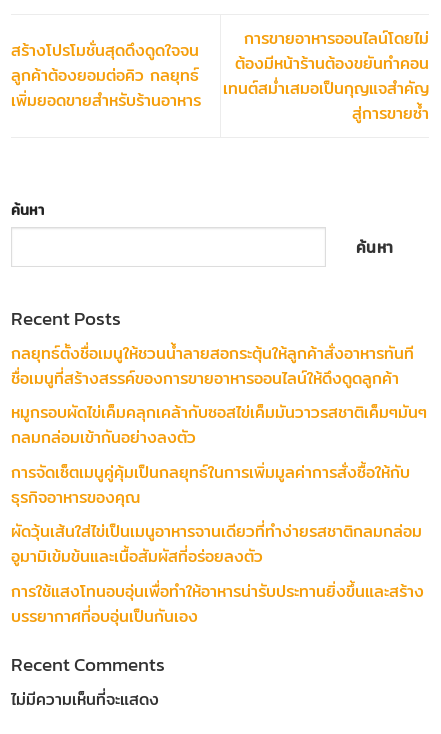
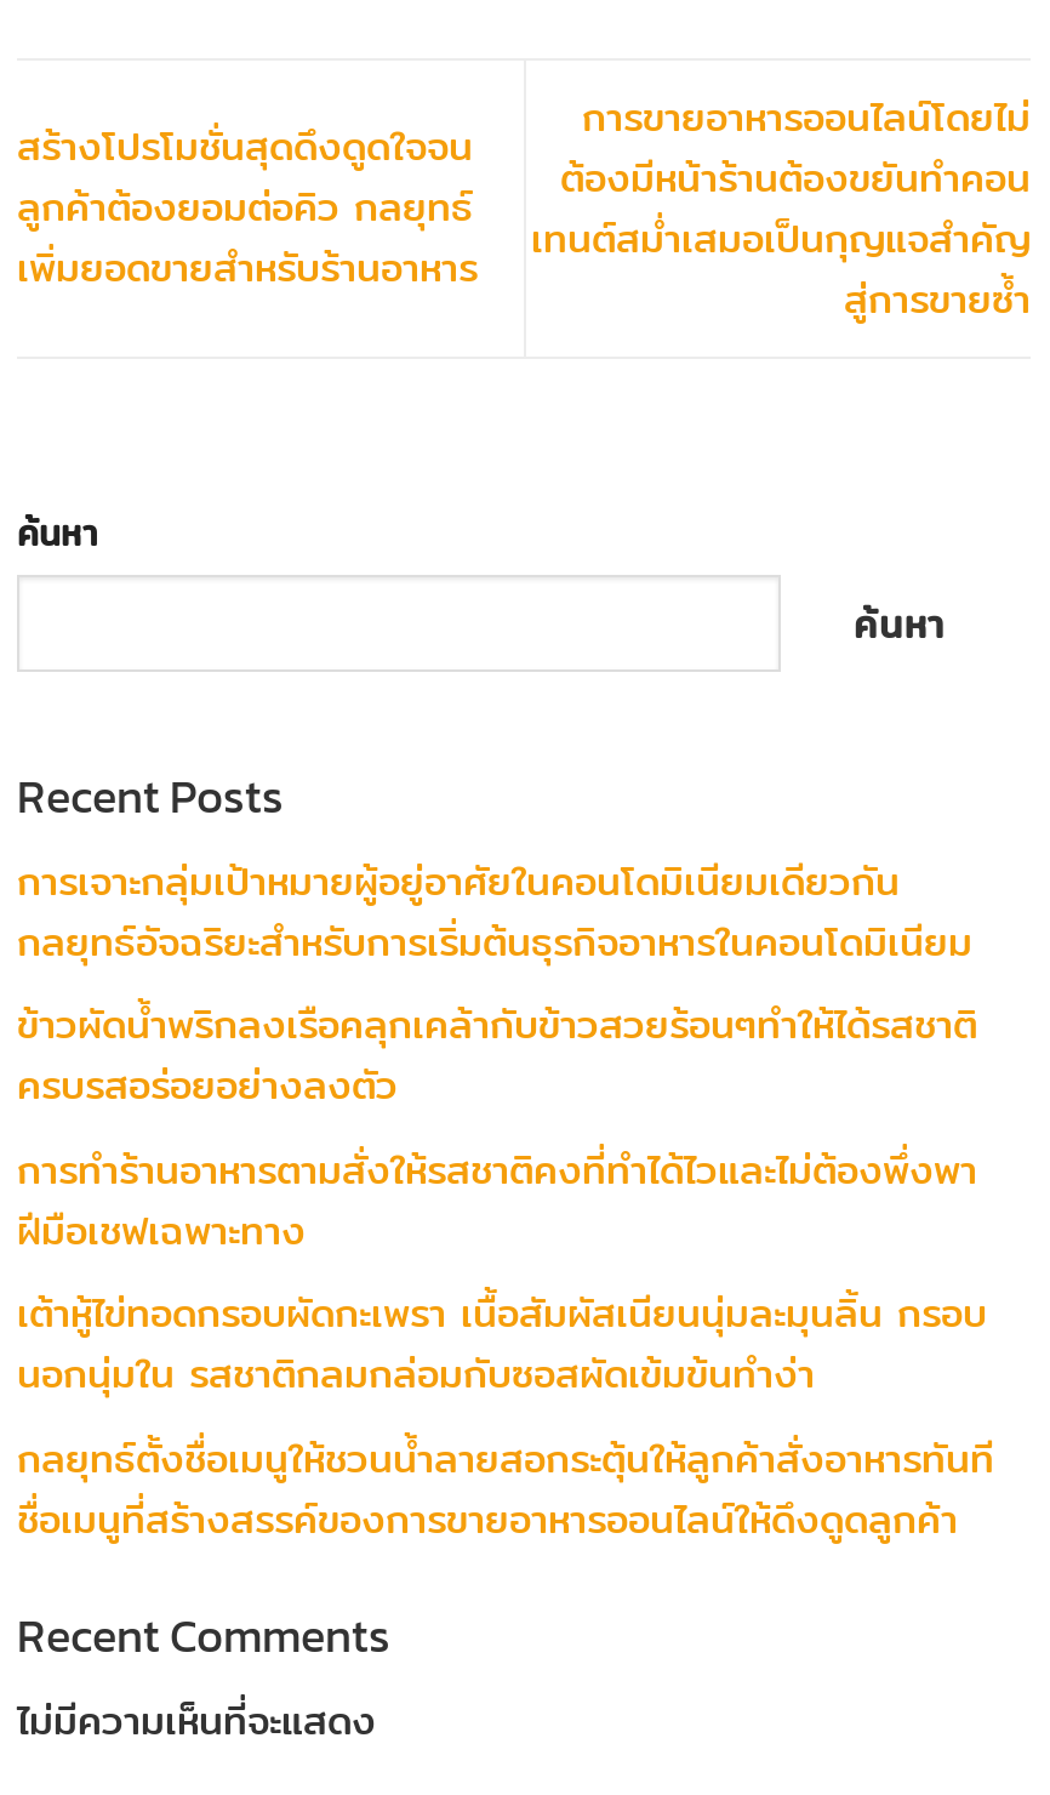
+ การเจาะกลุ่มเป้าหมายผู้อยู่อาศัยในคอนโดมิเนียมเดียวกัน
+ กลยุทธ์อัจฉริยะสำหรับการเริ่มต้นธุรกิจอาหารในคอนโดมิเนียม
+ ข้าวผัดน้ำพริกลงเรือคลุกเคล้ากับข้าวสวยร้อนๆทำให้ได้รสชาติ
+ ครบรสอร่อยอย่างลงตัว
+ การทำร้านอาหารตามสั่งให้รสชาติคงที่ทำได้ไวและไม่ต้องพึ่งพา
+ ฝีมือเชฟเฉพาะทาง
+ เต้าหู้ไข่ทอดกรอบผัดกะเพรา เนื้อสัมผัสเนียนนุ่มละมุนลิ้น กรอบ
+ นอกนุ่มใน รสชาติกลมกล่อมกับซอสผัดเข้มข้นทำง่า

moved down: กลยุทธ์ตั้งชื่อเมนูให้ชวนน้ำลายสอกระตุ้นให้ลูกค้าสั่งอาหารทันที | ชื่อเมนูที่สร้างสรรค์ของการขายอาหารออนไลน์ให้ดึงดูดลูกค้า

- หมูกรอบผัดไข่เค็มคลุกเคล้ากับซอสไข่เค็มมันวาวรสชาติเค็มๆมันๆ
- กลมกล่อมเข้ากันอย่างลงตัว
- การจัดเซ็ตเมนูคู่คุ้มเป็นกลยุทธ์ในการเพิ่มมูลค่าการสั่งซื้อให้กับ
- ธุรกิจอาหารของคุณ
- ผัดวุ้นเส้นใส่ไข่เป็นเมนูอาหารจานเดียวที่ทำง่ายรสชาติกลมกล่อม
- อูมามิเข้มข้นและเนื้อสัมผัสที่อร่อยลงตัว
- การใช้แสงโทนอบอุ่นเพื่อทำให้อาหารน่ารับประทานยิ่งขึ้นและสร้าง
- บรรยากาศที่อบอุ่นเป็นกันเอง
